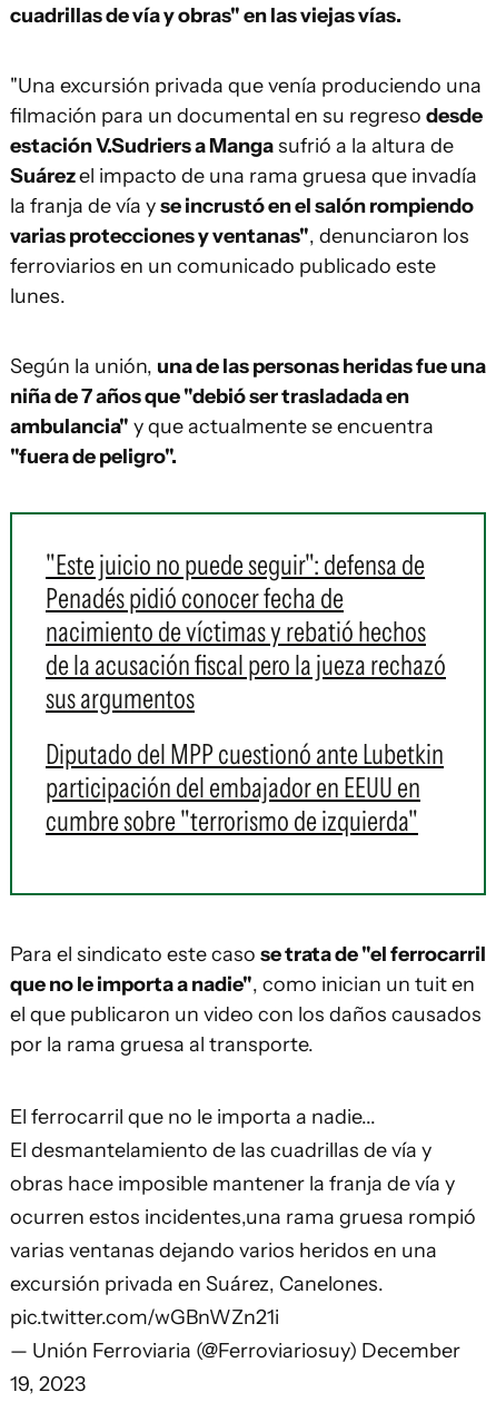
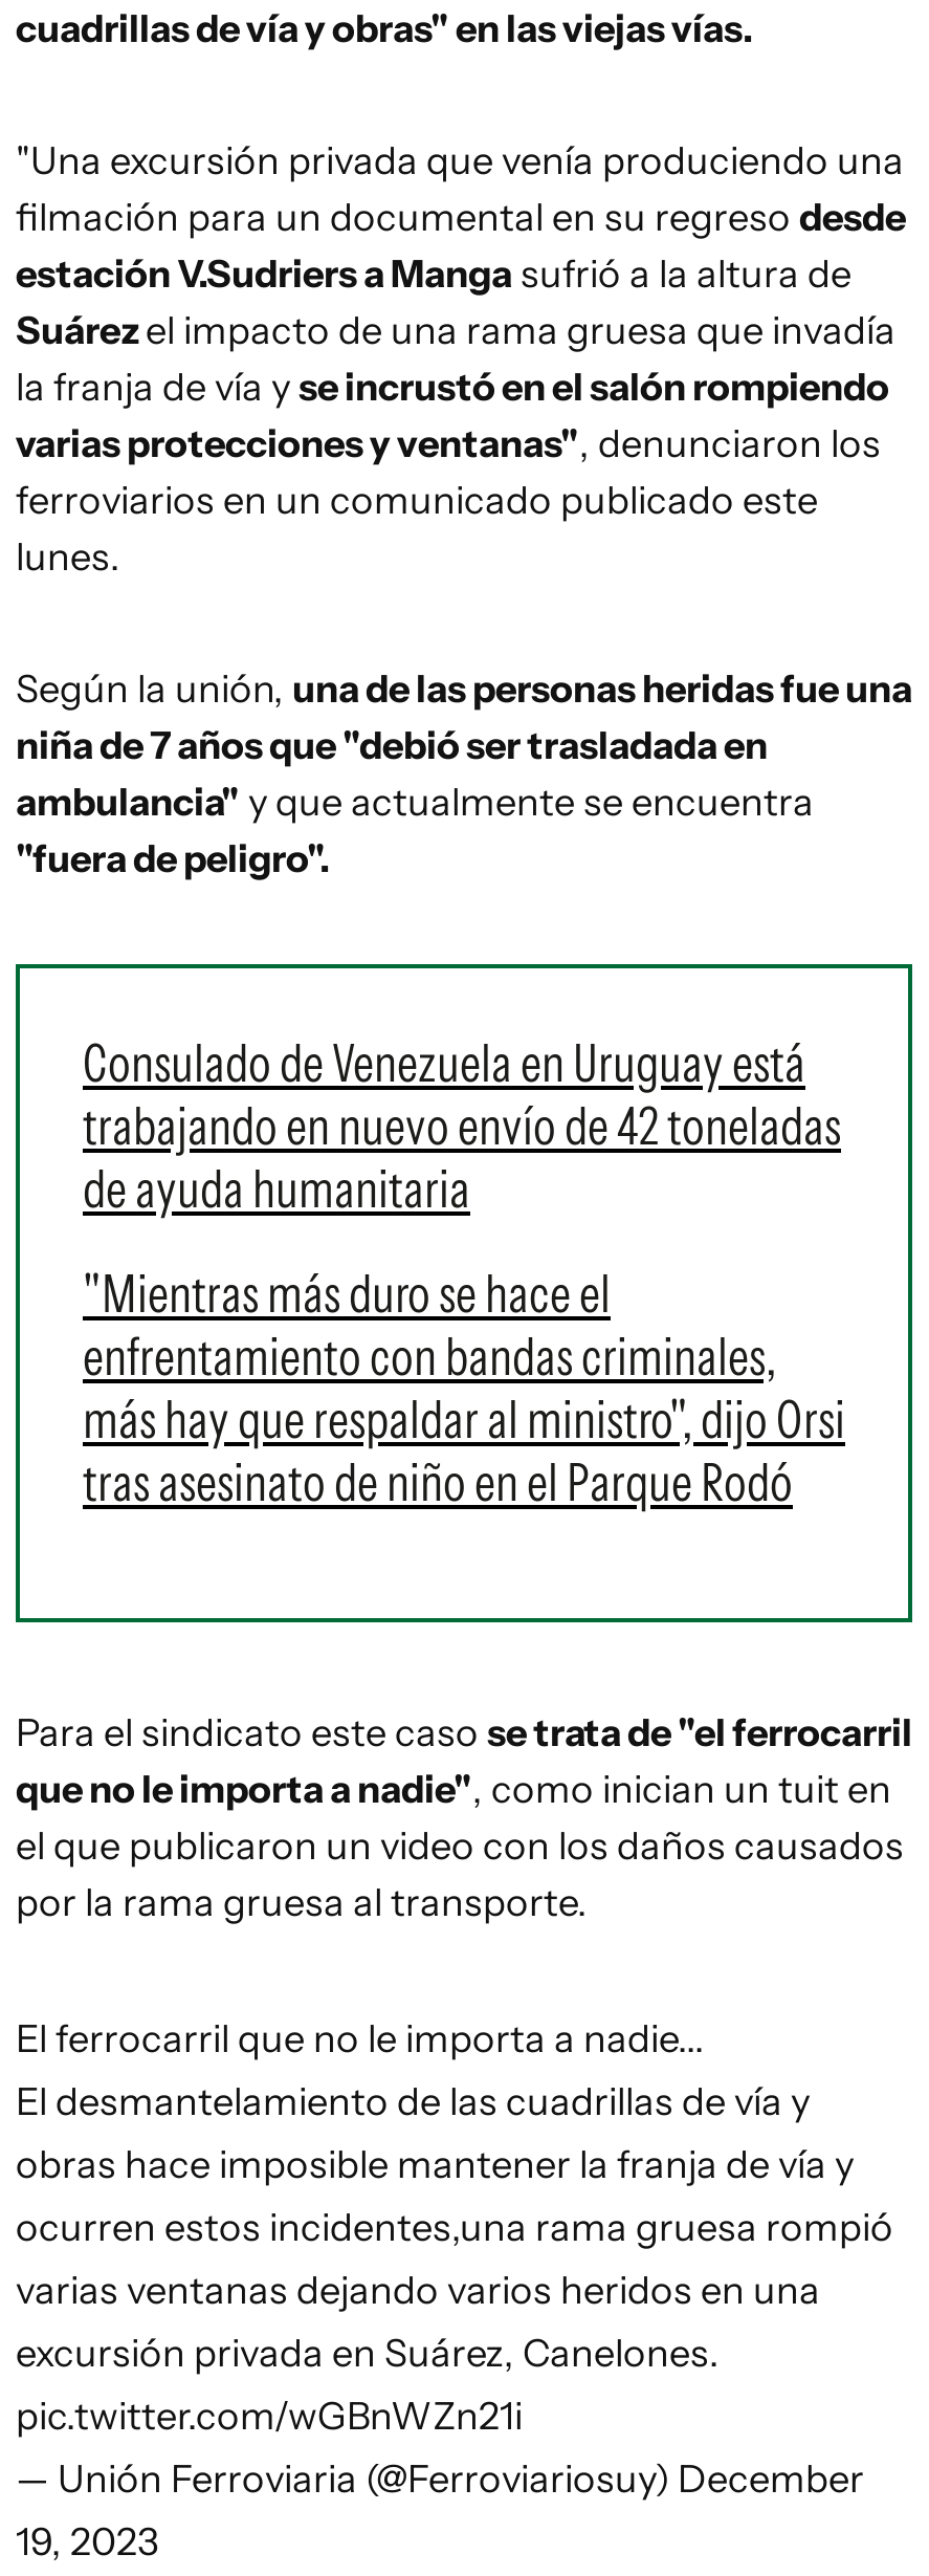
- "Este juicio no puede seguir": defensa de
- Penadés pidió conocer fecha de
- nacimiento de víctimas y rebatió hechos
- de la acusación fiscal pero la jueza rechazó
- sus argumentos
+ Consulado de Venezuela en Uruguay está
+ trabajando en nuevo envío de 42 toneladas
+ de ayuda humanitaria

- Diputado del MPP cuestionó ante Lubetkin
- participación del embajador en EEUU en
- cumbre sobre "terrorismo de izquierda"
+ "Mientras más duro se hace el
+ enfrentamiento con bandas criminales,
+ más hay que respaldar al ministro", dijo Orsi
+ tras asesinato de niño en el Parque Rodó
